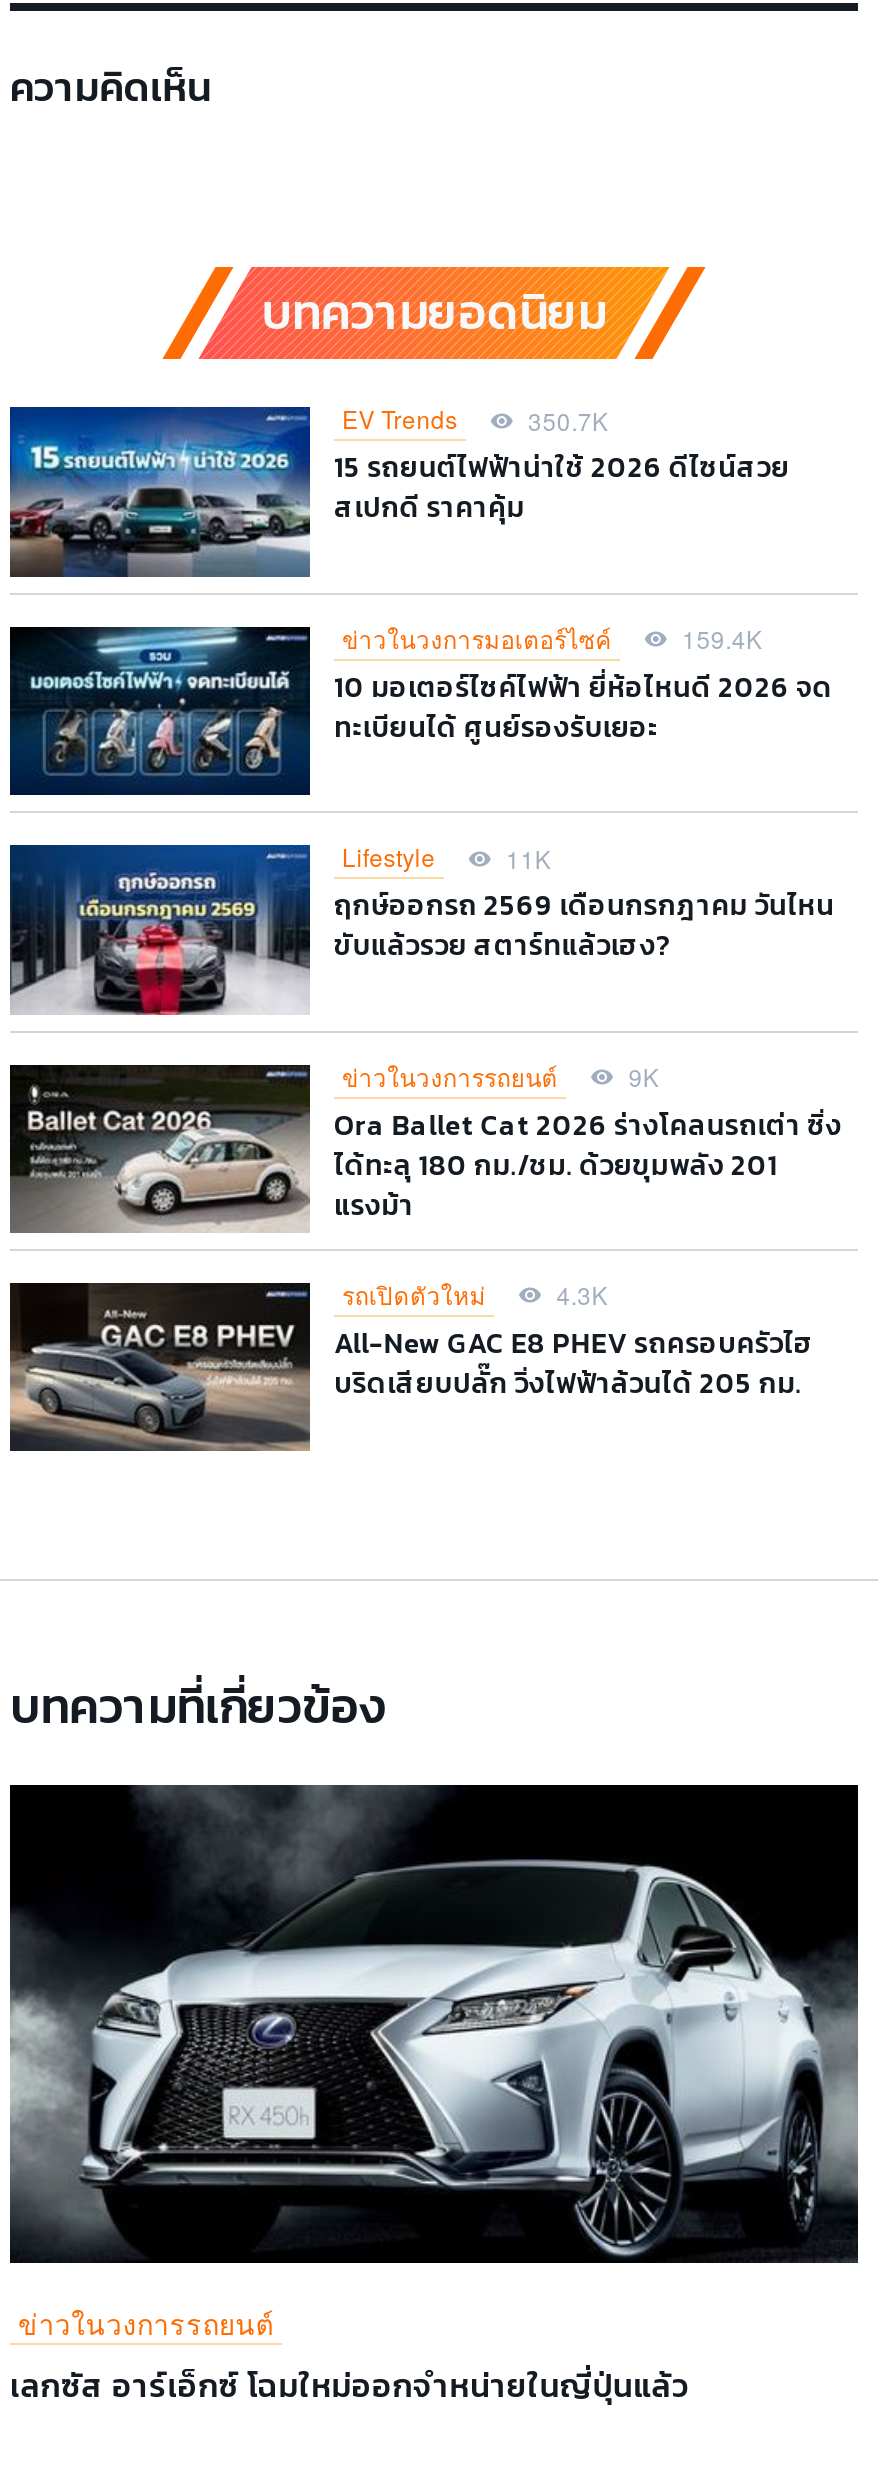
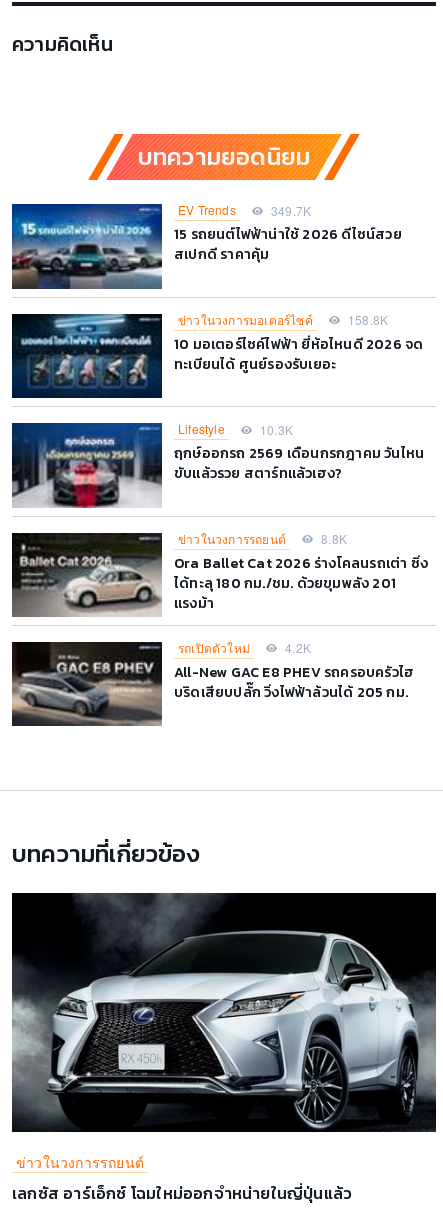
- EV Trends 350.7K
+ EV Trends 349.7K

- ข่าวในวงการมอเตอร์ไซค์ 159.4K
+ ข่าวในวงการมอเตอร์ไซค์ 158.8K

- Lifestyle 11K
+ Lifestyle 10.3K

- ข่าวในวงการรถยนต์ 9K
+ ข่าวในวงการรถยนต์ 8.8K

- รถเปิดตัวใหม่ 4.3K
+ รถเปิดตัวใหม่ 4.2K
